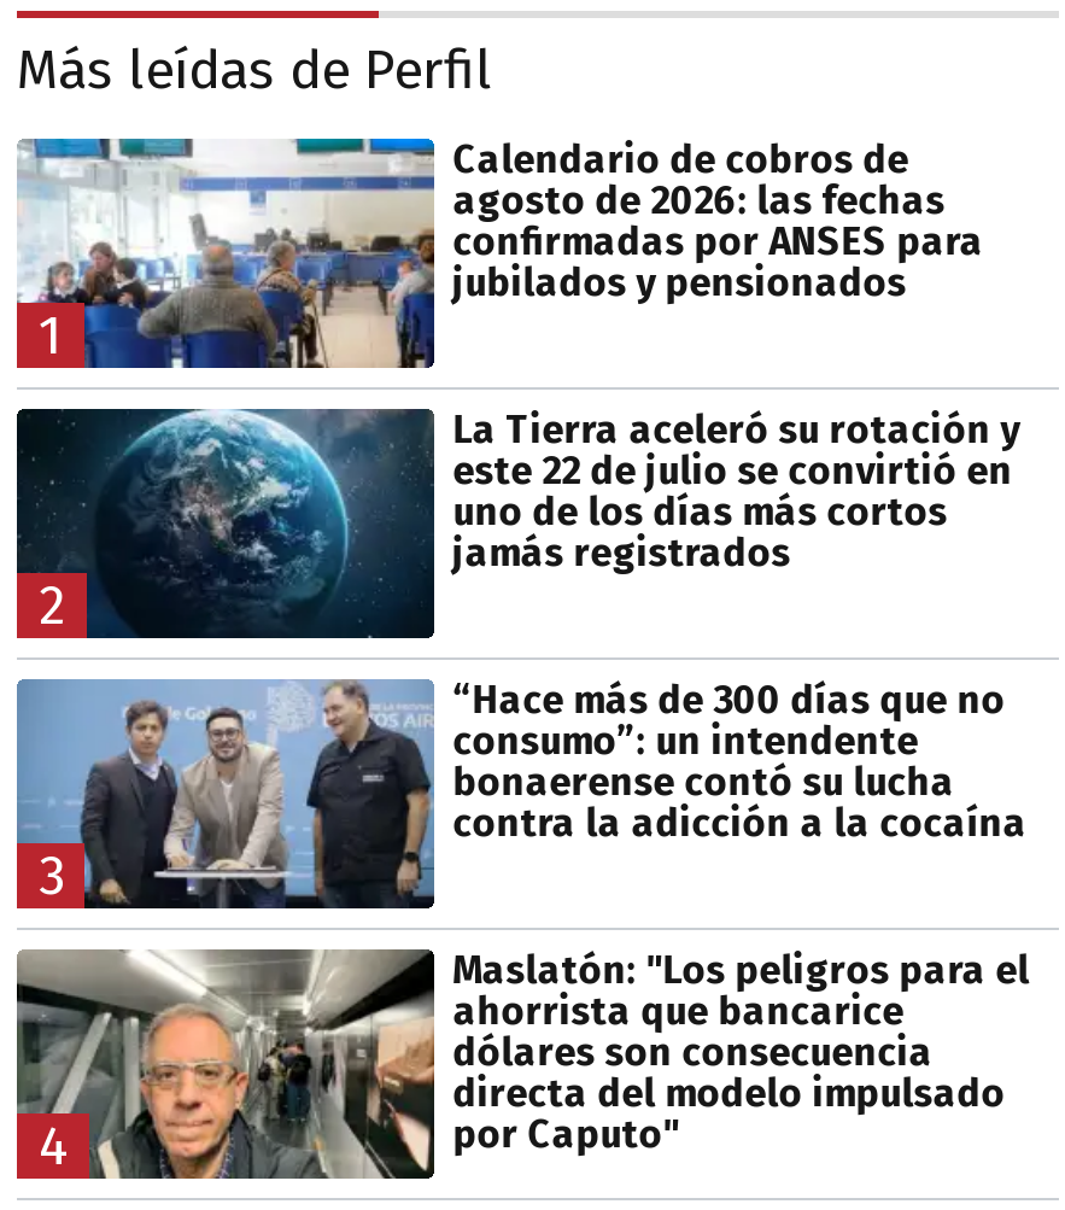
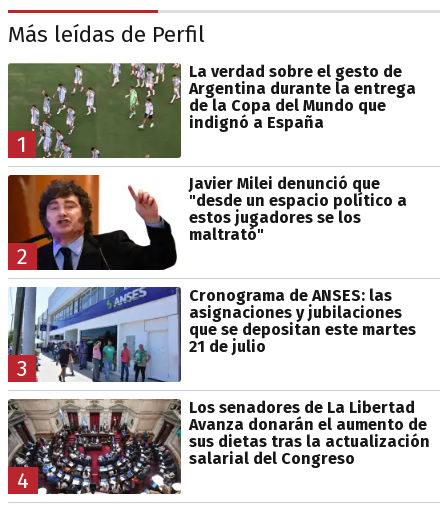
- [image]
- Calendario de cobros de
- agosto de 2026: las fechas
- confirmadas por ANSES para
- jubilados y pensionados
+ [image]
+ La verdad sobre el gesto de
+ Argentina durante la entrega
+ de la Copa del Mundo que
+ indignó a España

- [image]
- La Tierra aceleró su rotación y
- este 22 de julio se convirtió en
- uno de los días más cortos
- jamás registrados
+ [image]
+ Javier Milei denunció que
+ "desde un espacio político a
+ estos jugadores se los
+ maltrató"

- [image]
- “Hace más de 300 días que no
- consumo”: un intendente
- bonaerense contó su lucha
- contra la adicción a la cocaína
+ [image]
+ Cronograma de ANSES: las
+ asignaciones y jubilaciones
+ que se depositan este martes
+ 21 de julio

- [image]
- Maslatón: "Los peligros para el
- ahorrista que bancarice
- dólares son consecuencia
- directa del modelo impulsado
- por Caputo"
+ [image]
+ Los senadores de La Libertad
+ Avanza donarán el aumento de
+ sus dietas tras la actualización
+ salarial del Congreso
